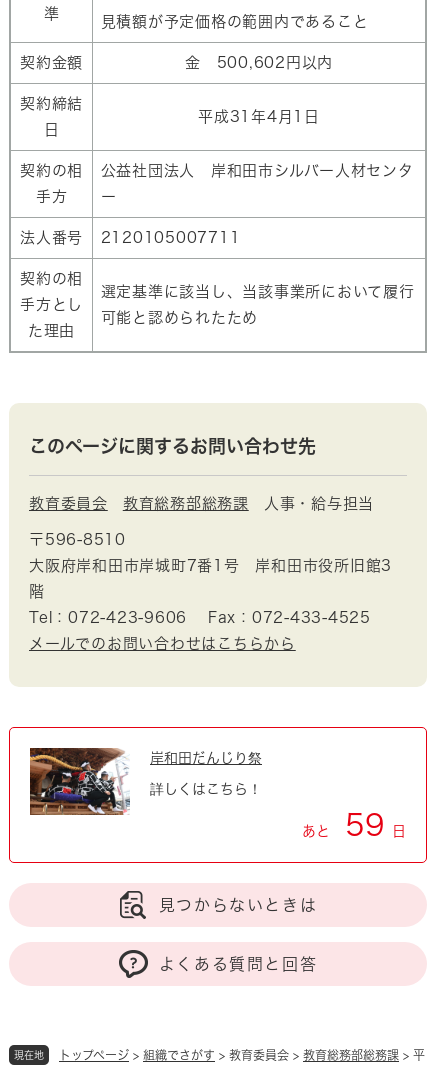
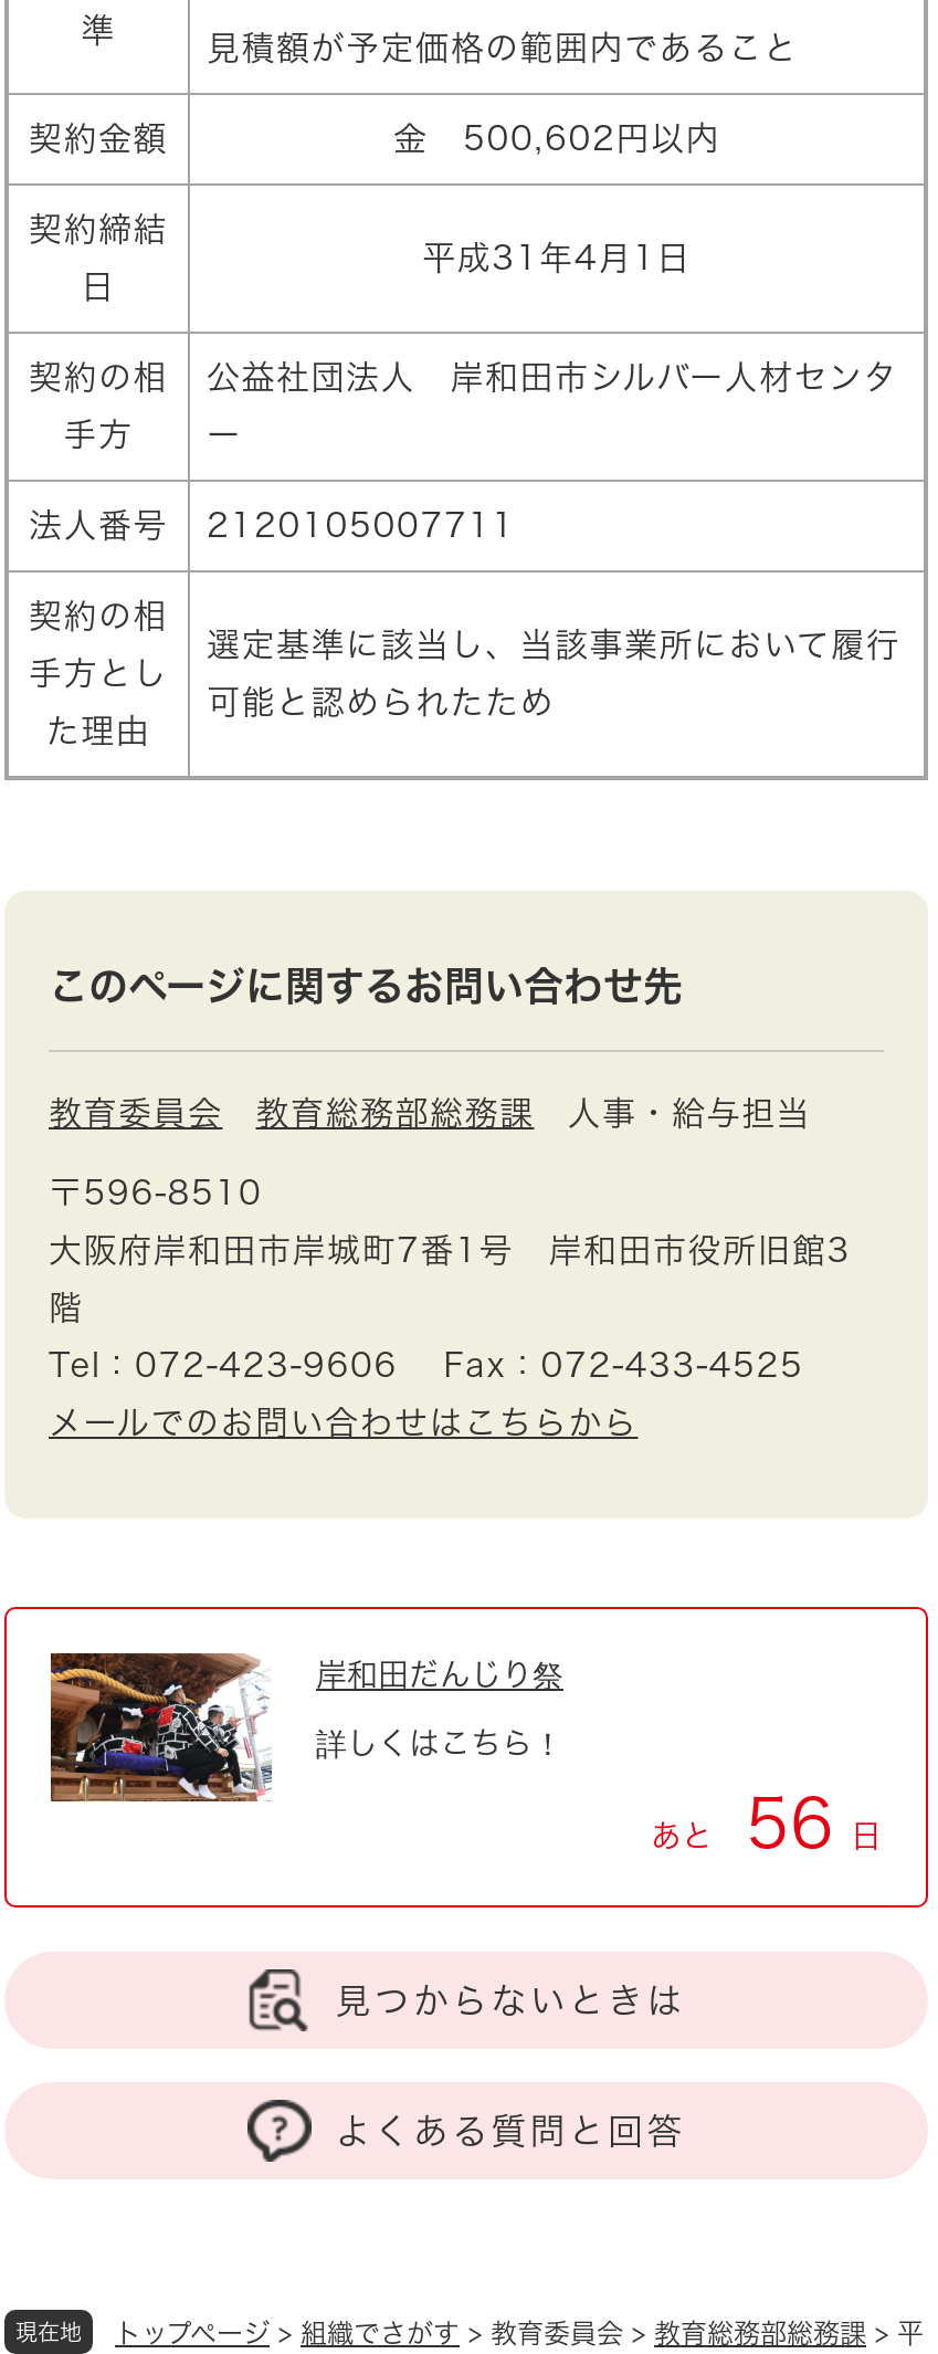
- あと 59 日
+ あと 56 日
